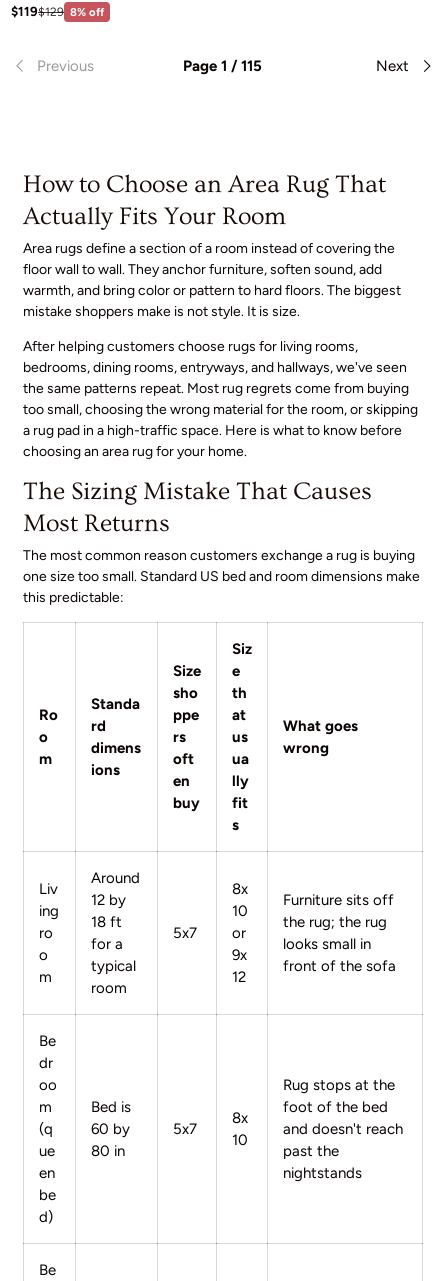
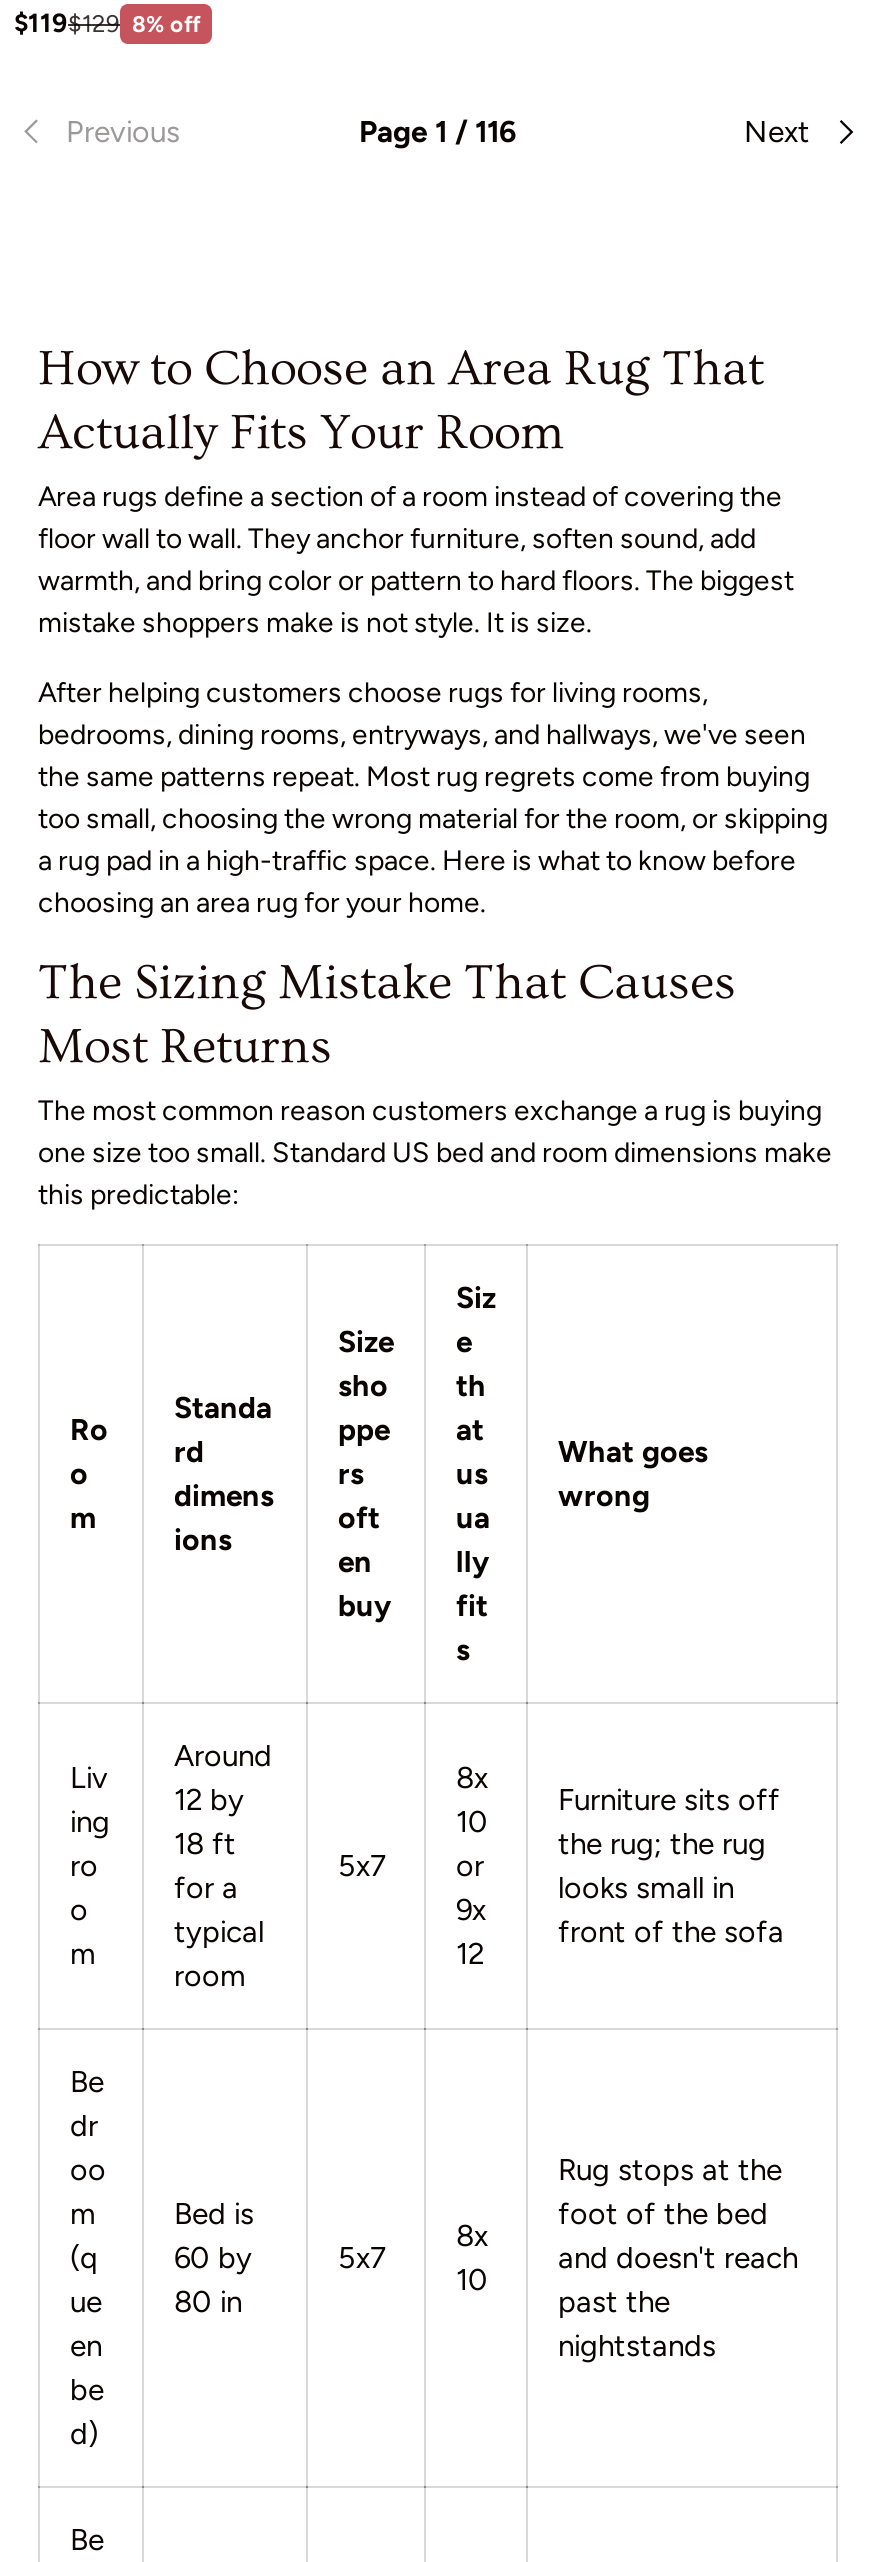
- Page 1 / 115
+ Page 1 / 116
